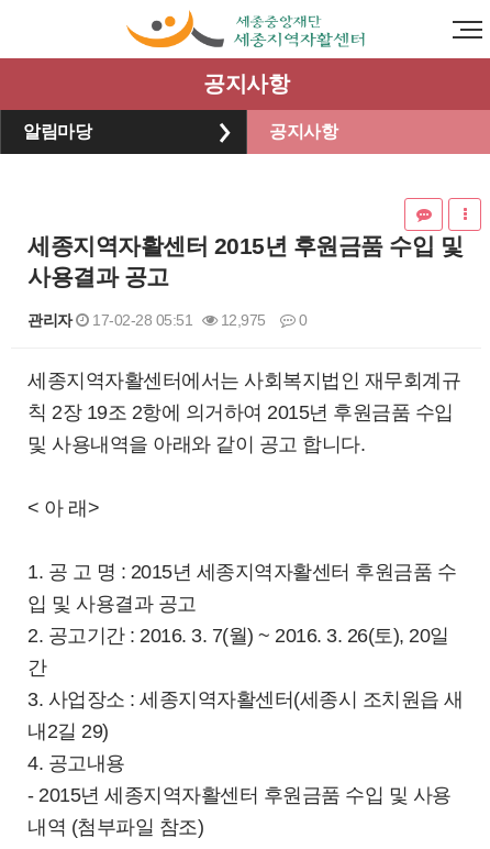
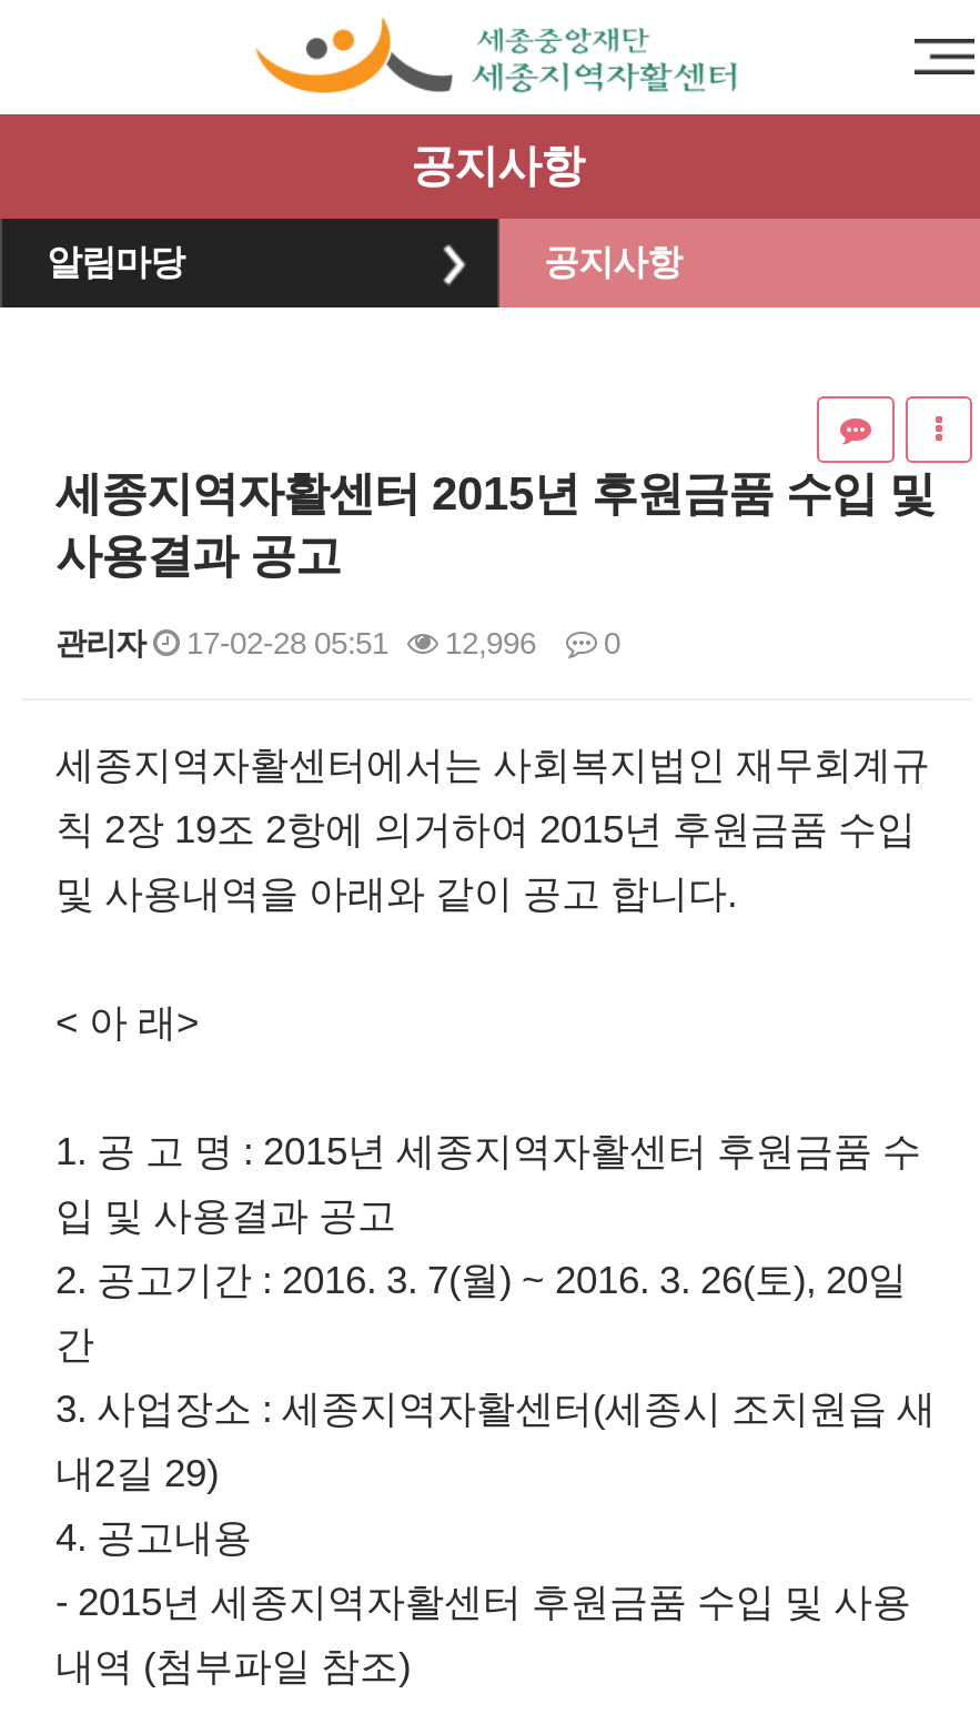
- 관리자 17-02-28 05:51 12,975 0
+ 관리자 17-02-28 05:51 12,996 0
